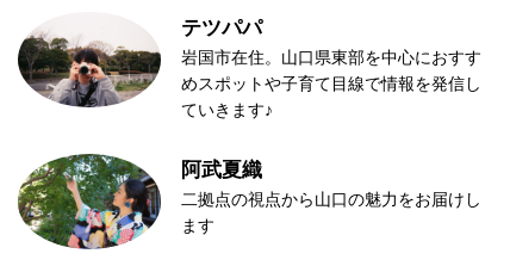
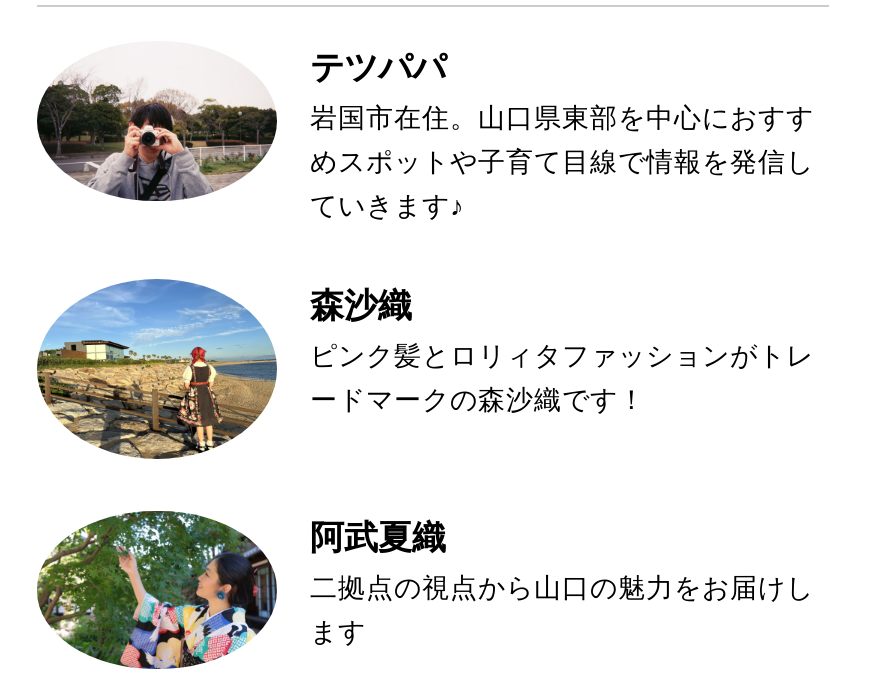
+ [image]
+ 森沙織
+ ピンク髪とロリィタファッションがトレ
+ ードマークの森沙織です！
